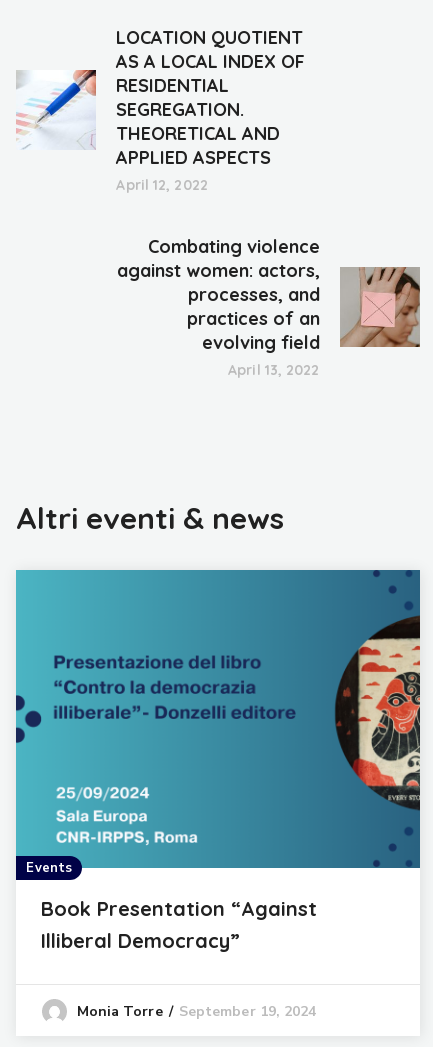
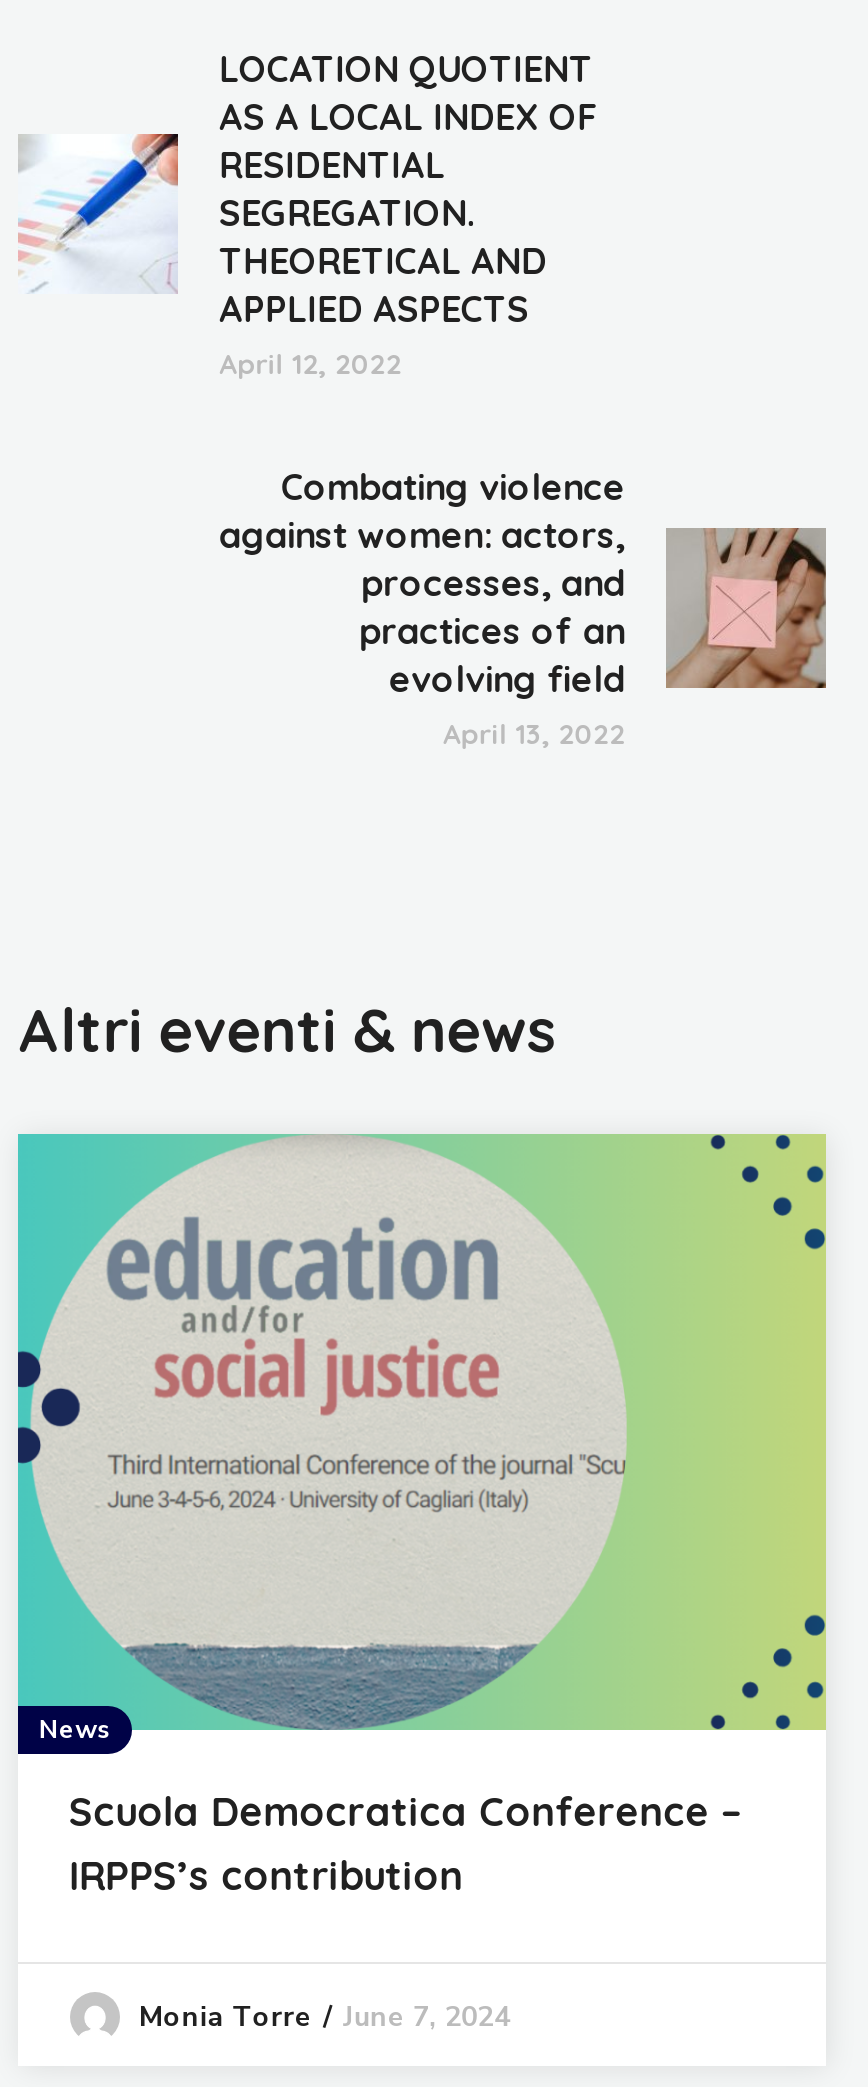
- [image]
- Events
+ [image]
+ News

- Book Presentation “Against
- Illiberal Democracy”
+ Scuola Democratica Conference –
+ IRPPS’s contribution

- Monia Torre September 19, 2024
+ Monia Torre June 7, 2024
